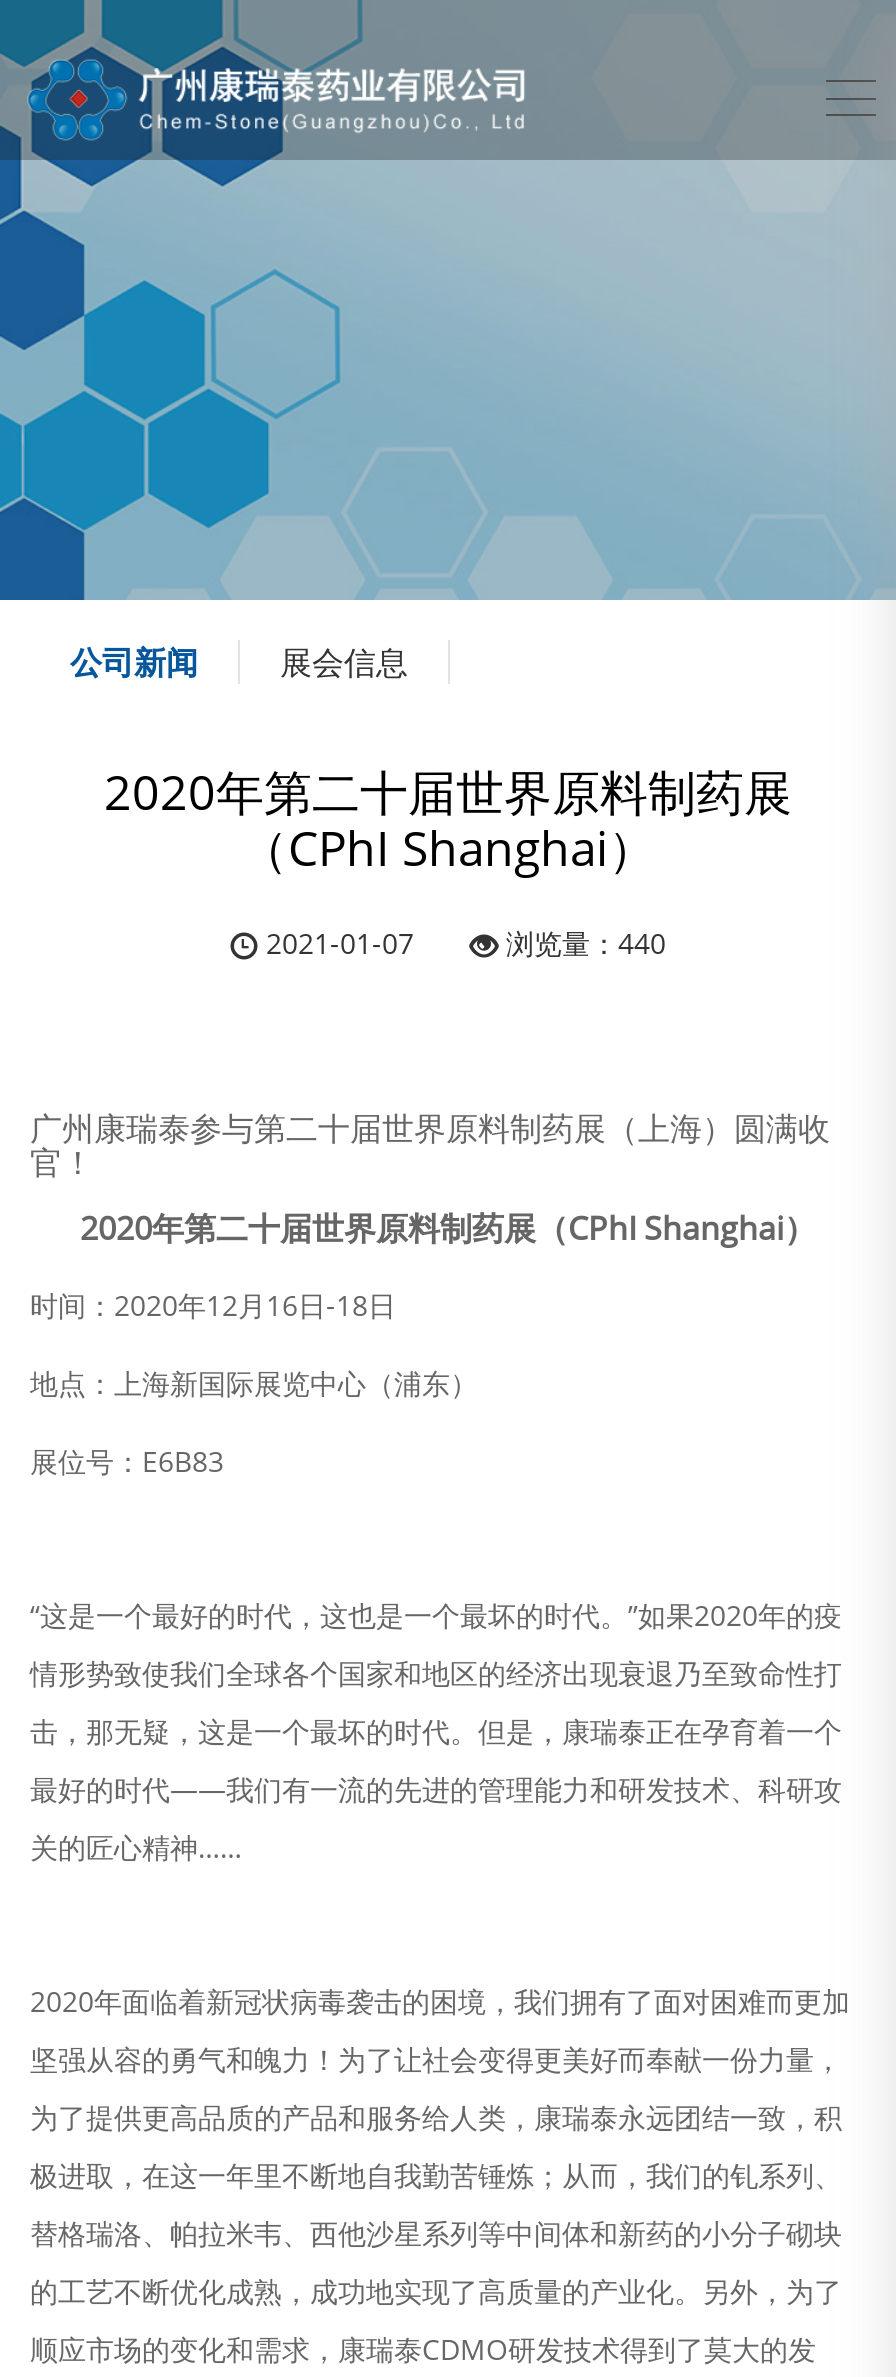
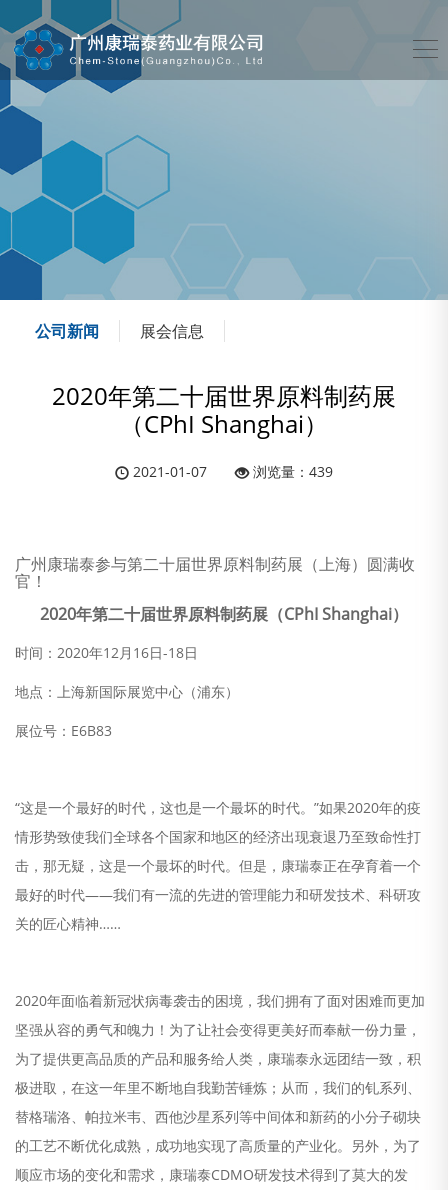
- 2021-01-07 浏览量：440
+ 2021-01-07 浏览量：439
